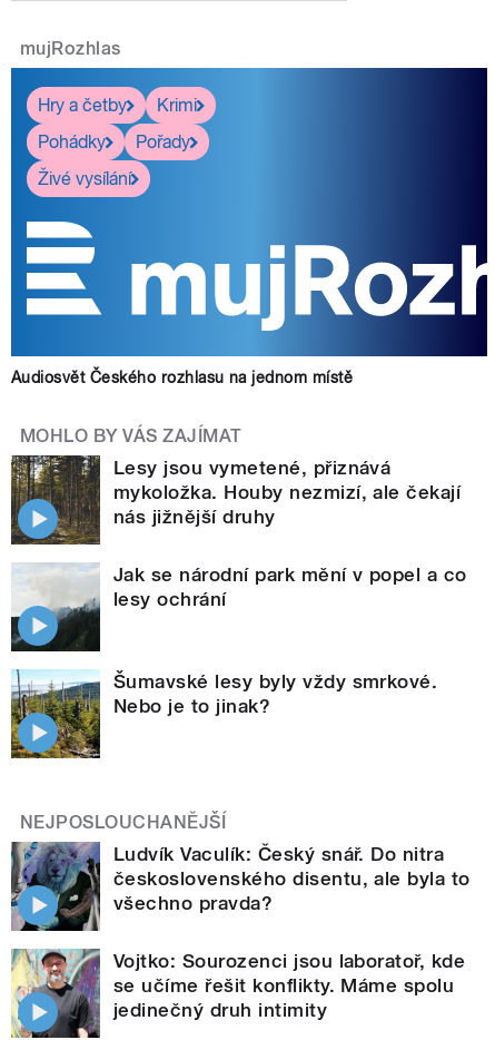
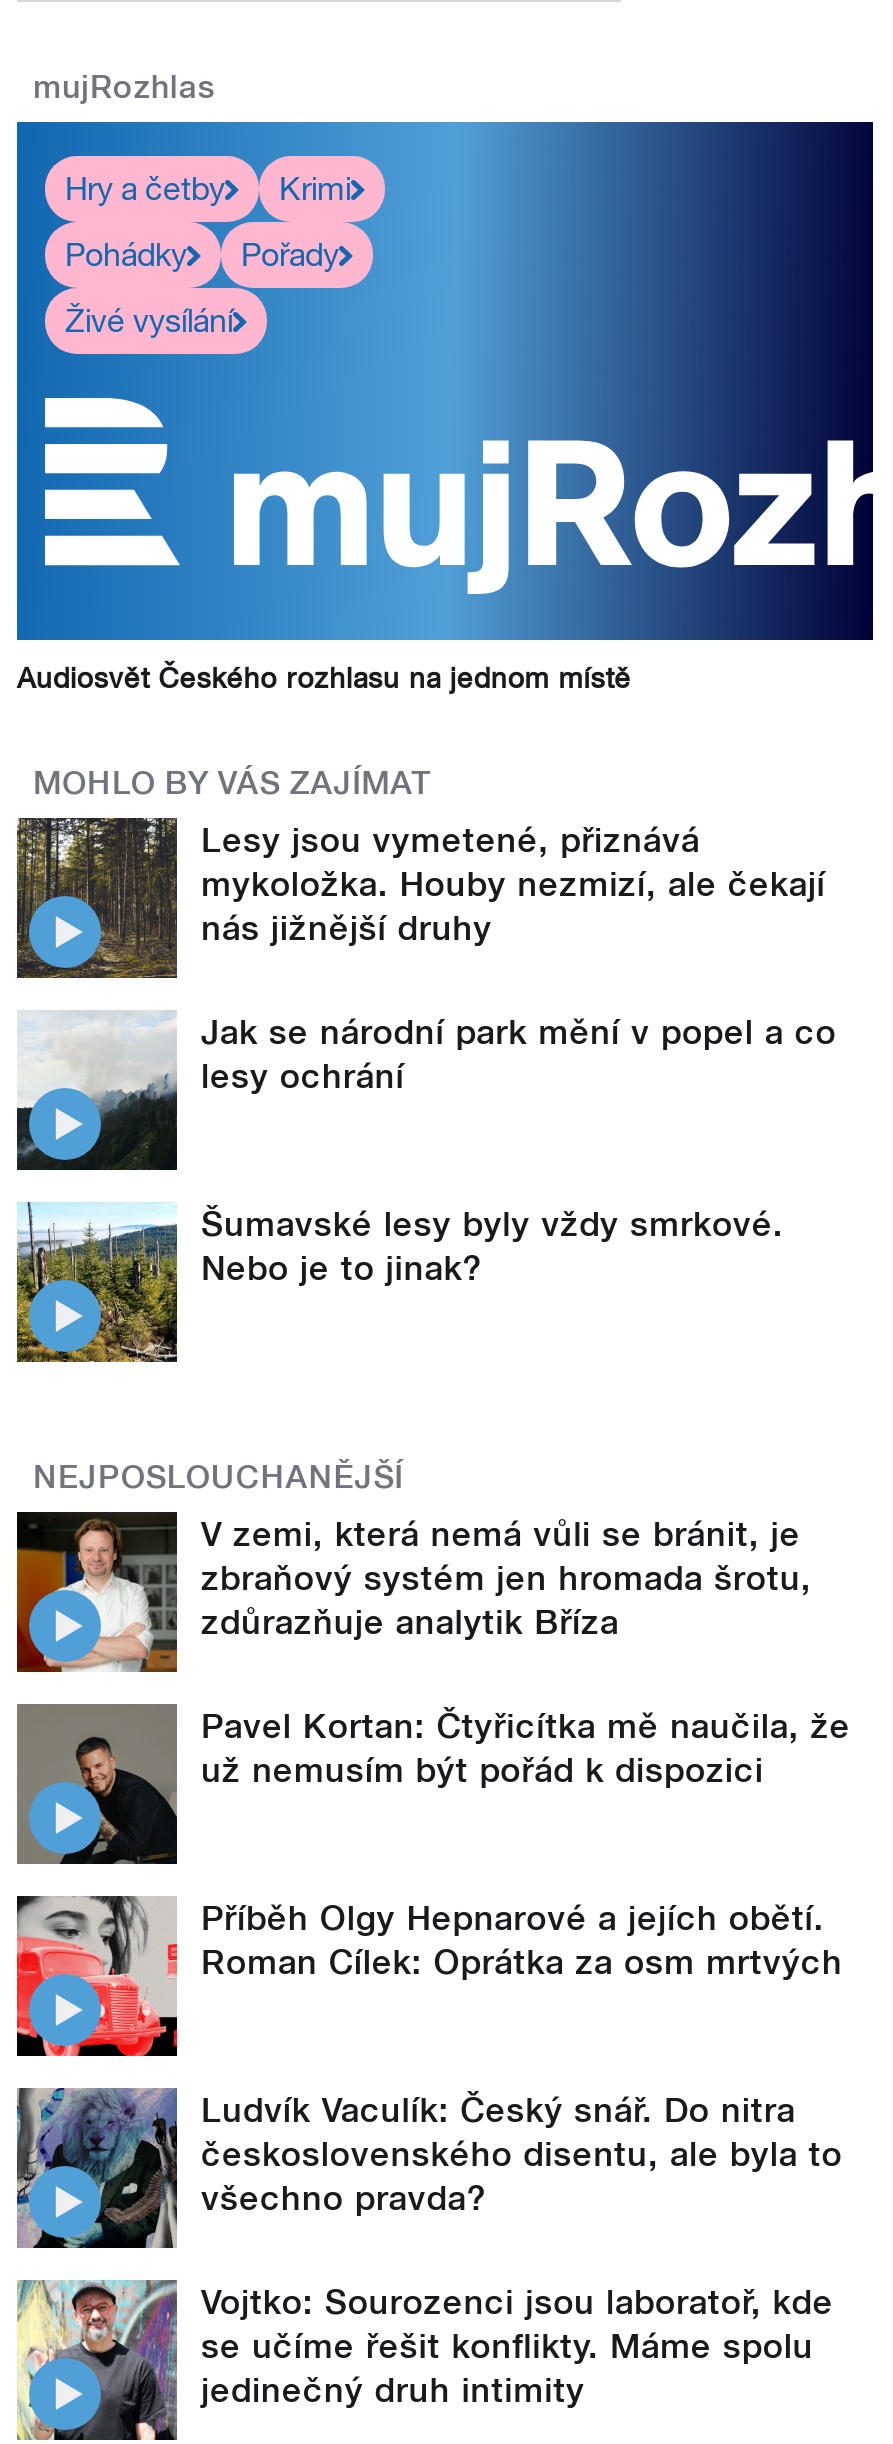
+ [image]
+ V zemi, která nemá vůli se bránit, je
+ zbraňový systém jen hromada šrotu,
+ zdůrazňuje analytik Bříza
+ Pavel Kortan: Čtyřicítka mě naučila, že
+ už nemusím být pořád k dispozici

+ [image]
+ Příběh Olgy Hepnarové a jejích obětí.
+ Roman Cílek: Oprátka za osm mrtvých

+ [image]
